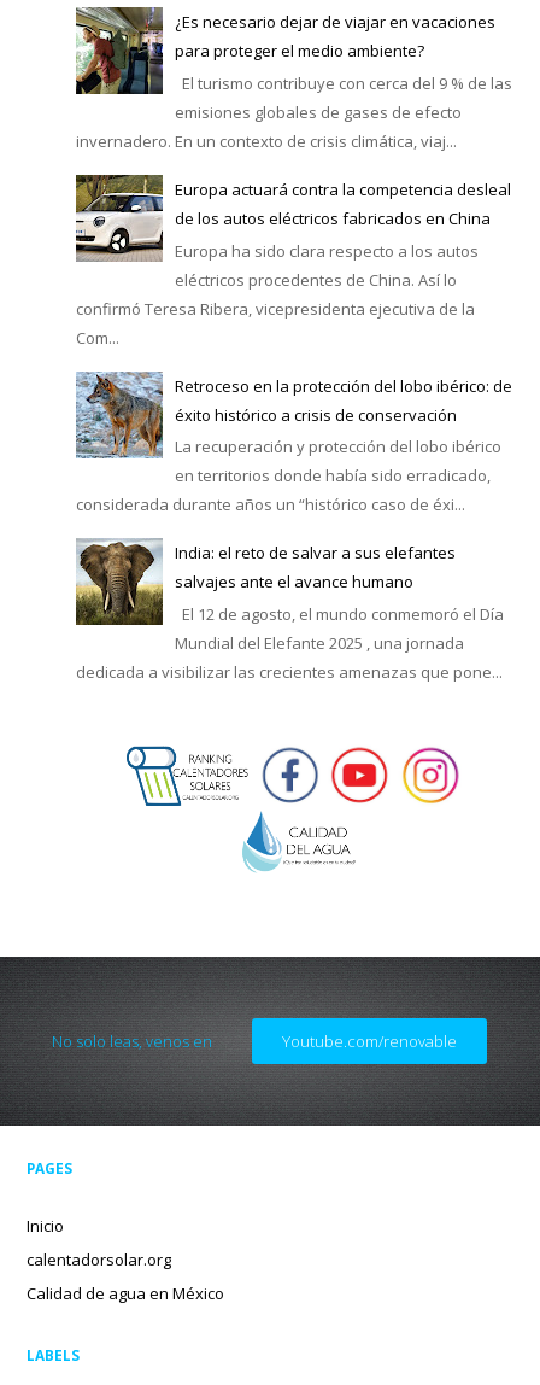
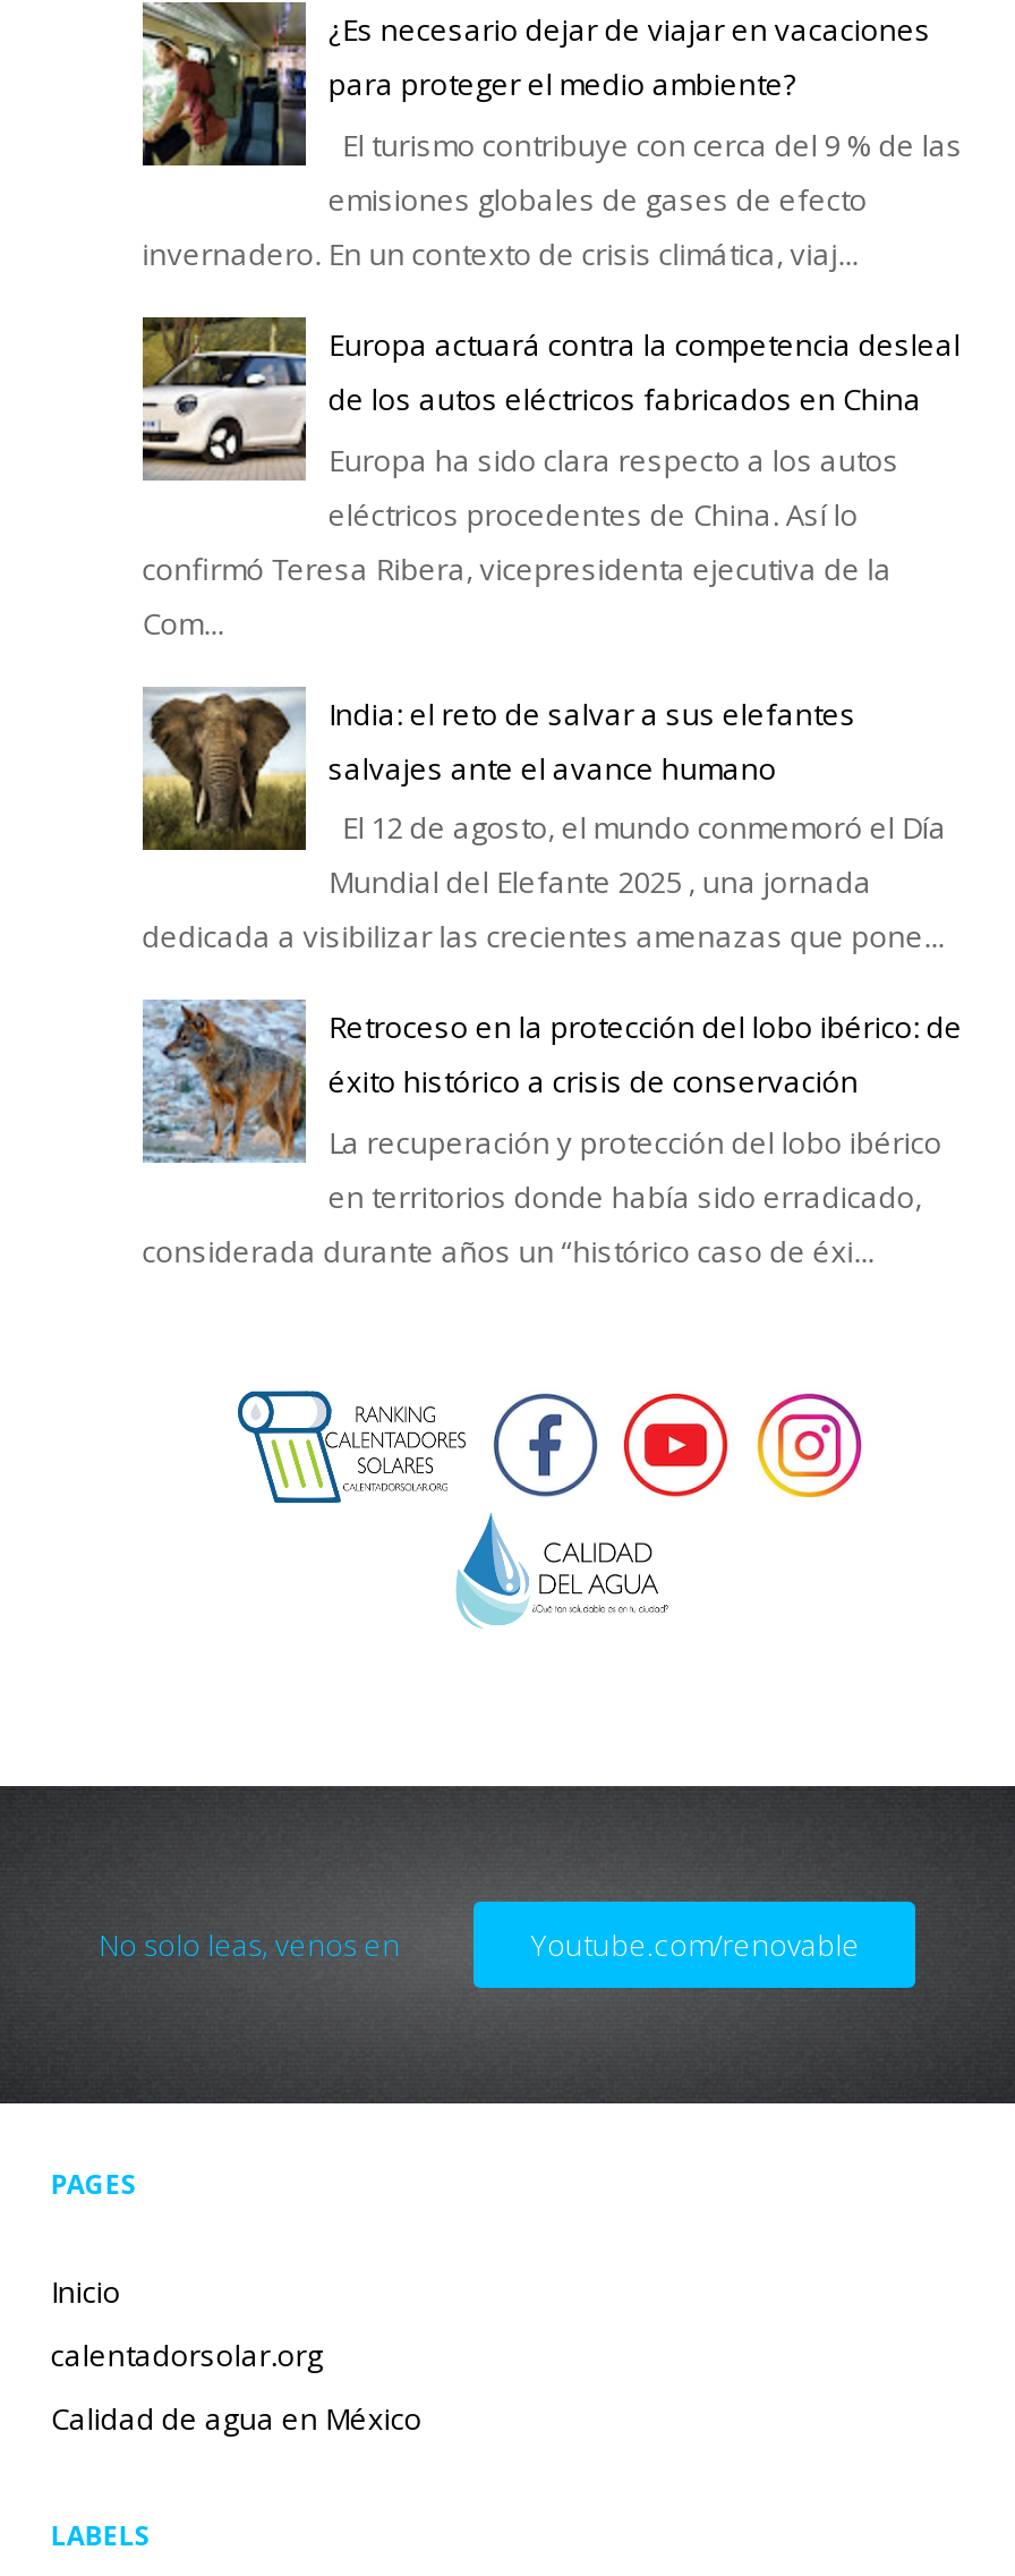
moved down: [image] | Retroceso en la protección del lobo ibérico: de | éxito histórico a crisis de conservación | La recuperación y protección del lobo ibérico | en territorios donde había sido erradicado, | considerada durante años un “histórico caso de éxi...

moved up: [image] | India: el reto de salvar a sus elefantes | salvajes ante el avance humano | El 12 de agosto, el mundo conmemoró el Día | Mundial del Elefante 2025 , una jornada | dedicada a visibilizar las crecientes amenazas que pone...
